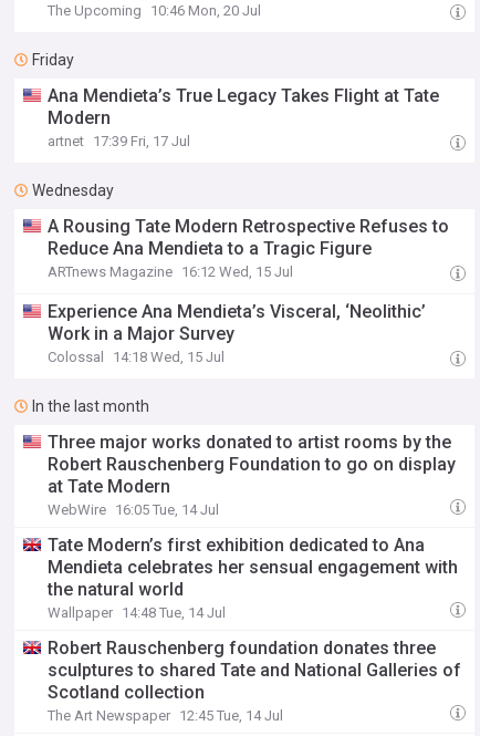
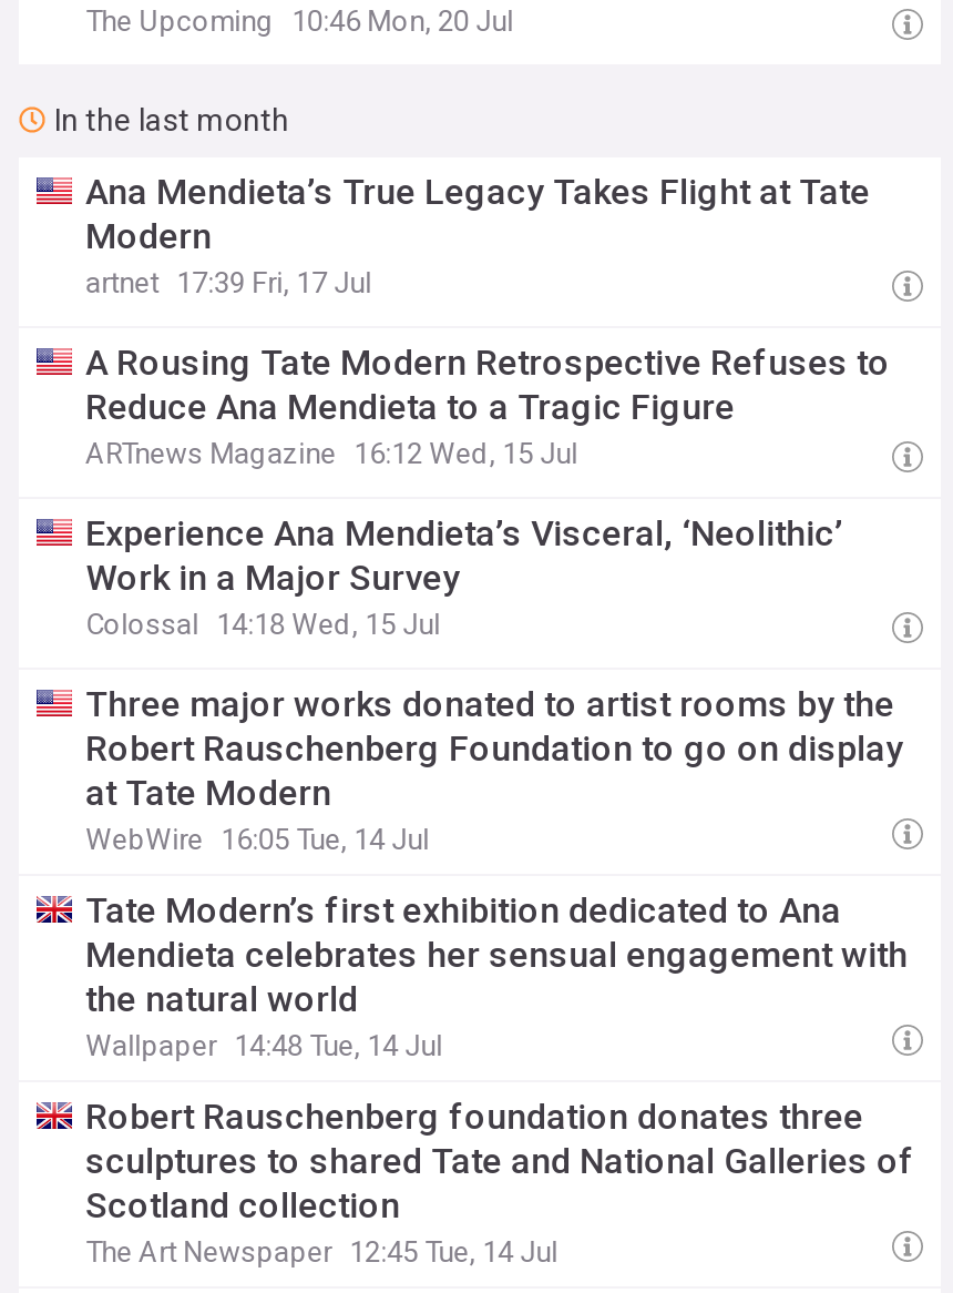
- Friday

- Wednesday

moved up: In the last month
